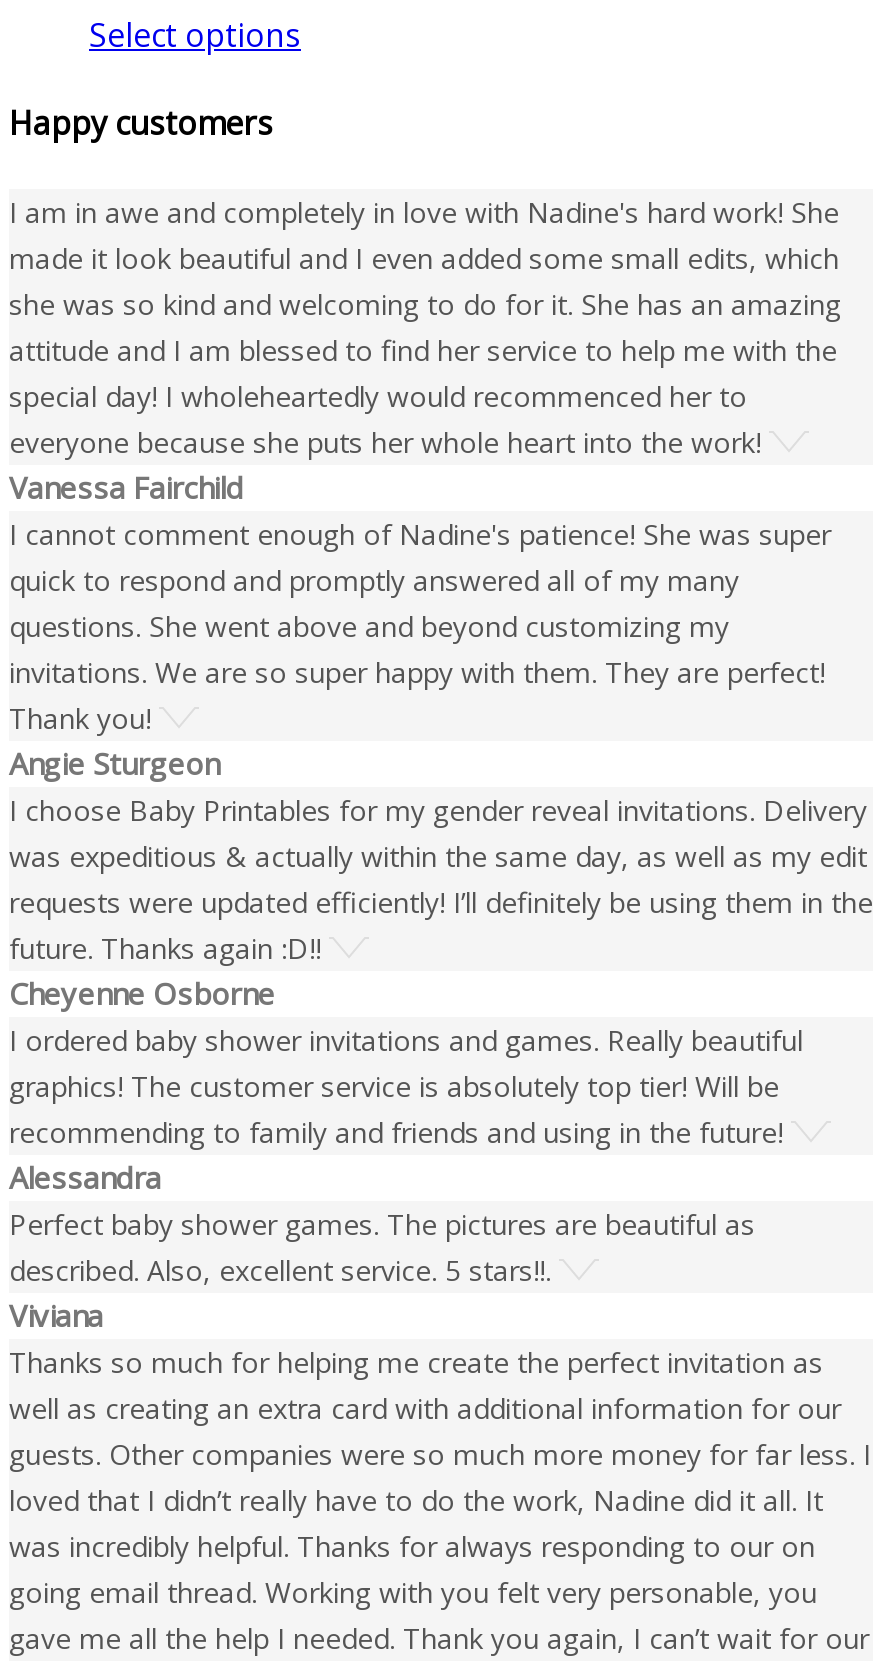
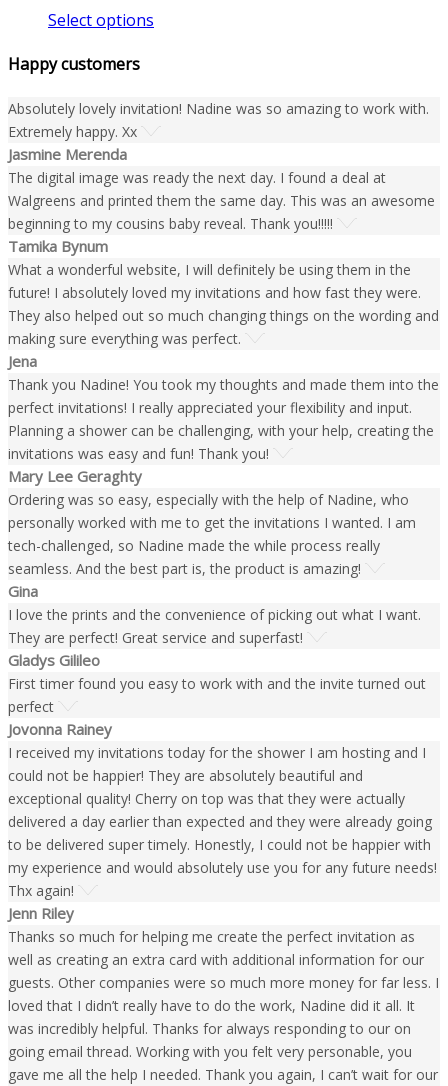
- I am in awe and completely in love with Nadine's hard work! She
- made it look beautiful and I even added some small edits, which
- she was so kind and welcoming to do for it. She has an amazing
- attitude and I am blessed to find her service to help me with the
- special day! I wholeheartedly would recommenced her to
- everyone because she puts her whole heart into the work!
- Vanessa Fairchild
- I cannot comment enough of Nadine's patience! She was super
- quick to respond and promptly answered all of my many
- questions. She went above and beyond customizing my
- invitations. We are so super happy with them. They are perfect!
- Thank you!
- Angie Sturgeon
- I choose Baby Printables for my gender reveal invitations. Delivery
- was expeditious & actually within the same day, as well as my edit
- requests were updated efficiently! I’ll definitely be using them in the
- future. Thanks again :D!!
- Cheyenne Osborne
- I ordered baby shower invitations and games. Really beautiful
- graphics! The customer service is absolutely top tier! Will be
- recommending to family and friends and using in the future!
- Alessandra
- Perfect baby shower games. The pictures are beautiful as
- described. Also, excellent service. 5 stars!!.
- Viviana
+ Absolutely lovely invitation! Nadine was so amazing to work with.
+ Extremely happy. Xx
+ Jasmine Merenda
+ The digital image was ready the next day. I found a deal at
+ Walgreens and printed them the same day. This was an awesome
+ beginning to my cousins baby reveal. Thank you!!!!!
+ Tamika Bynum
+ What a wonderful website, I will definitely be using them in the
+ future! I absolutely loved my invitations and how fast they were.
+ They also helped out so much changing things on the wording and
+ making sure everything was perfect.
+ Jena
+ Thank you Nadine! You took my thoughts and made them into the
+ perfect invitations! I really appreciated your flexibility and input.
+ Planning a shower can be challenging, with your help, creating the
+ invitations was easy and fun! Thank you!
+ Mary Lee Geraghty
+ Ordering was so easy, especially with the help of Nadine, who
+ personally worked with me to get the invitations I wanted. I am
+ tech-challenged, so Nadine made the while process really
+ seamless. And the best part is, the product is amazing!
+ Gina
+ I love the prints and the convenience of picking out what I want.
+ They are perfect! Great service and superfast!
+ Gladys Gilileo
+ First timer found you easy to work with and the invite turned out
+ perfect
+ Jovonna Rainey
+ I received my invitations today for the shower I am hosting and I
+ could not be happier! They are absolutely beautiful and
+ exceptional quality! Cherry on top was that they were actually
+ delivered a day earlier than expected and they were already going
+ to be delivered super timely. Honestly, I could not be happier with
+ my experience and would absolutely use you for any future needs!
+ Thx again!
+ Jenn Riley
